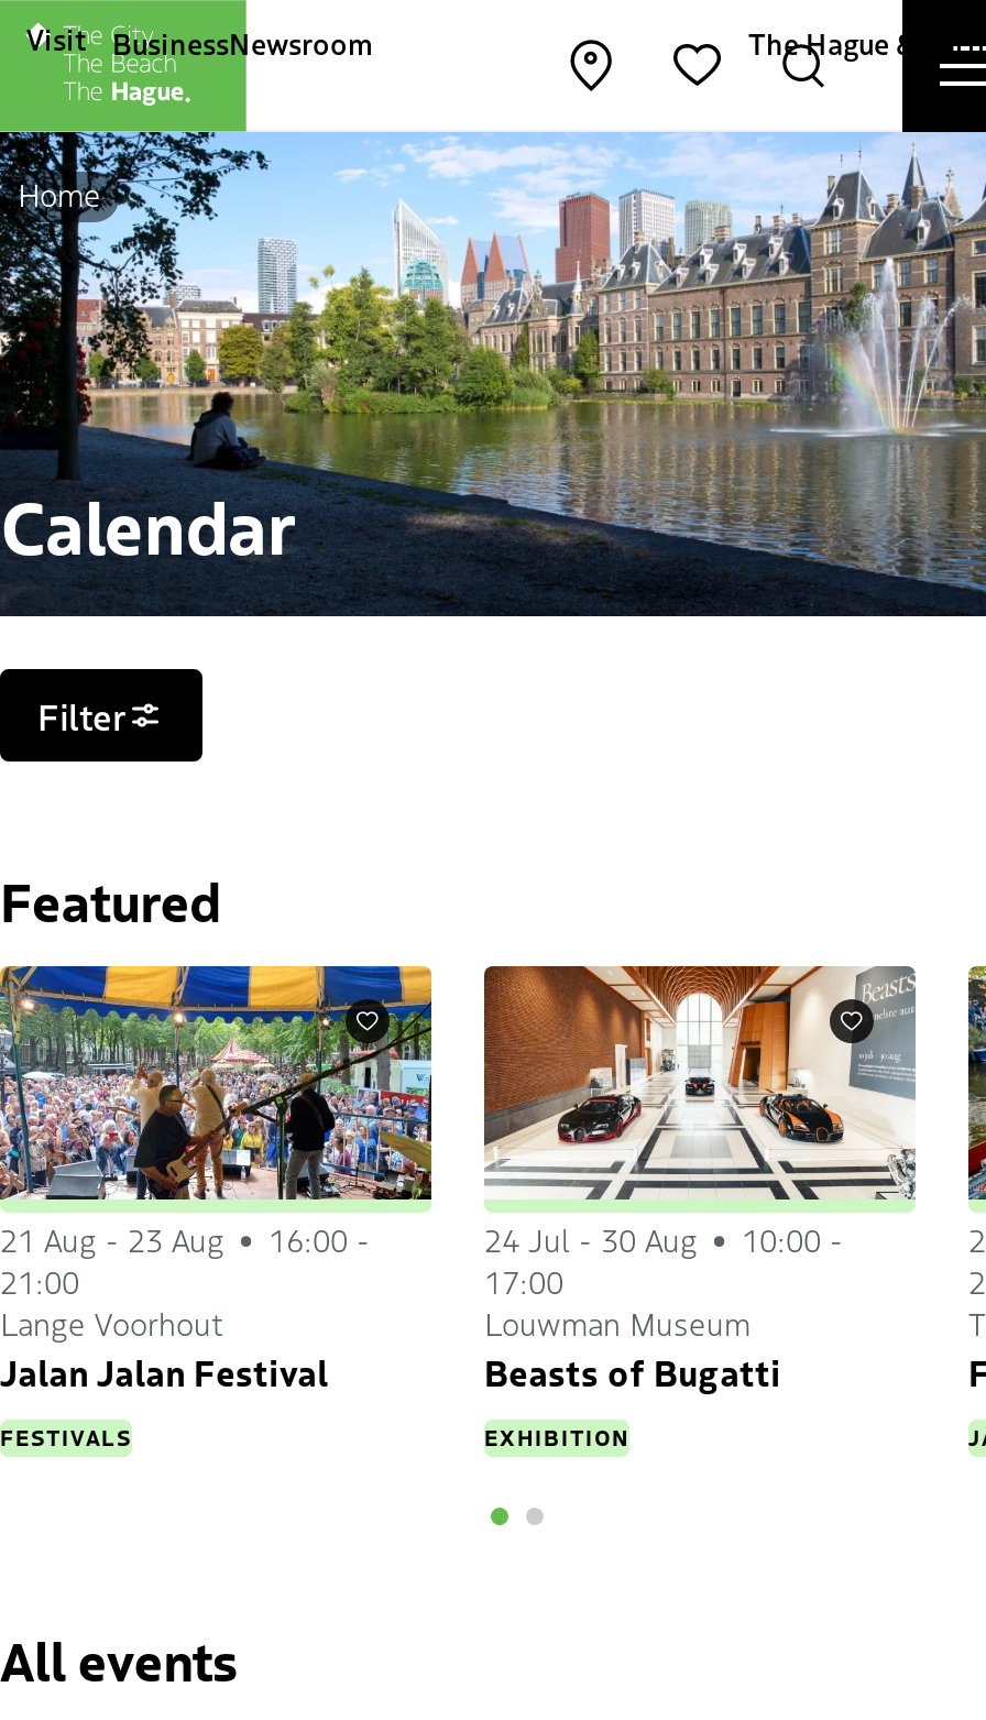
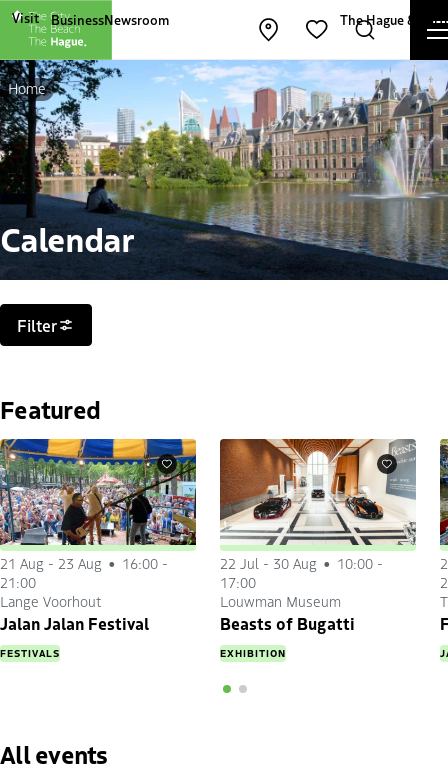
- 24 Jul - 30 Aug 10:00 -
+ 22 Jul - 30 Aug 10:00 -
